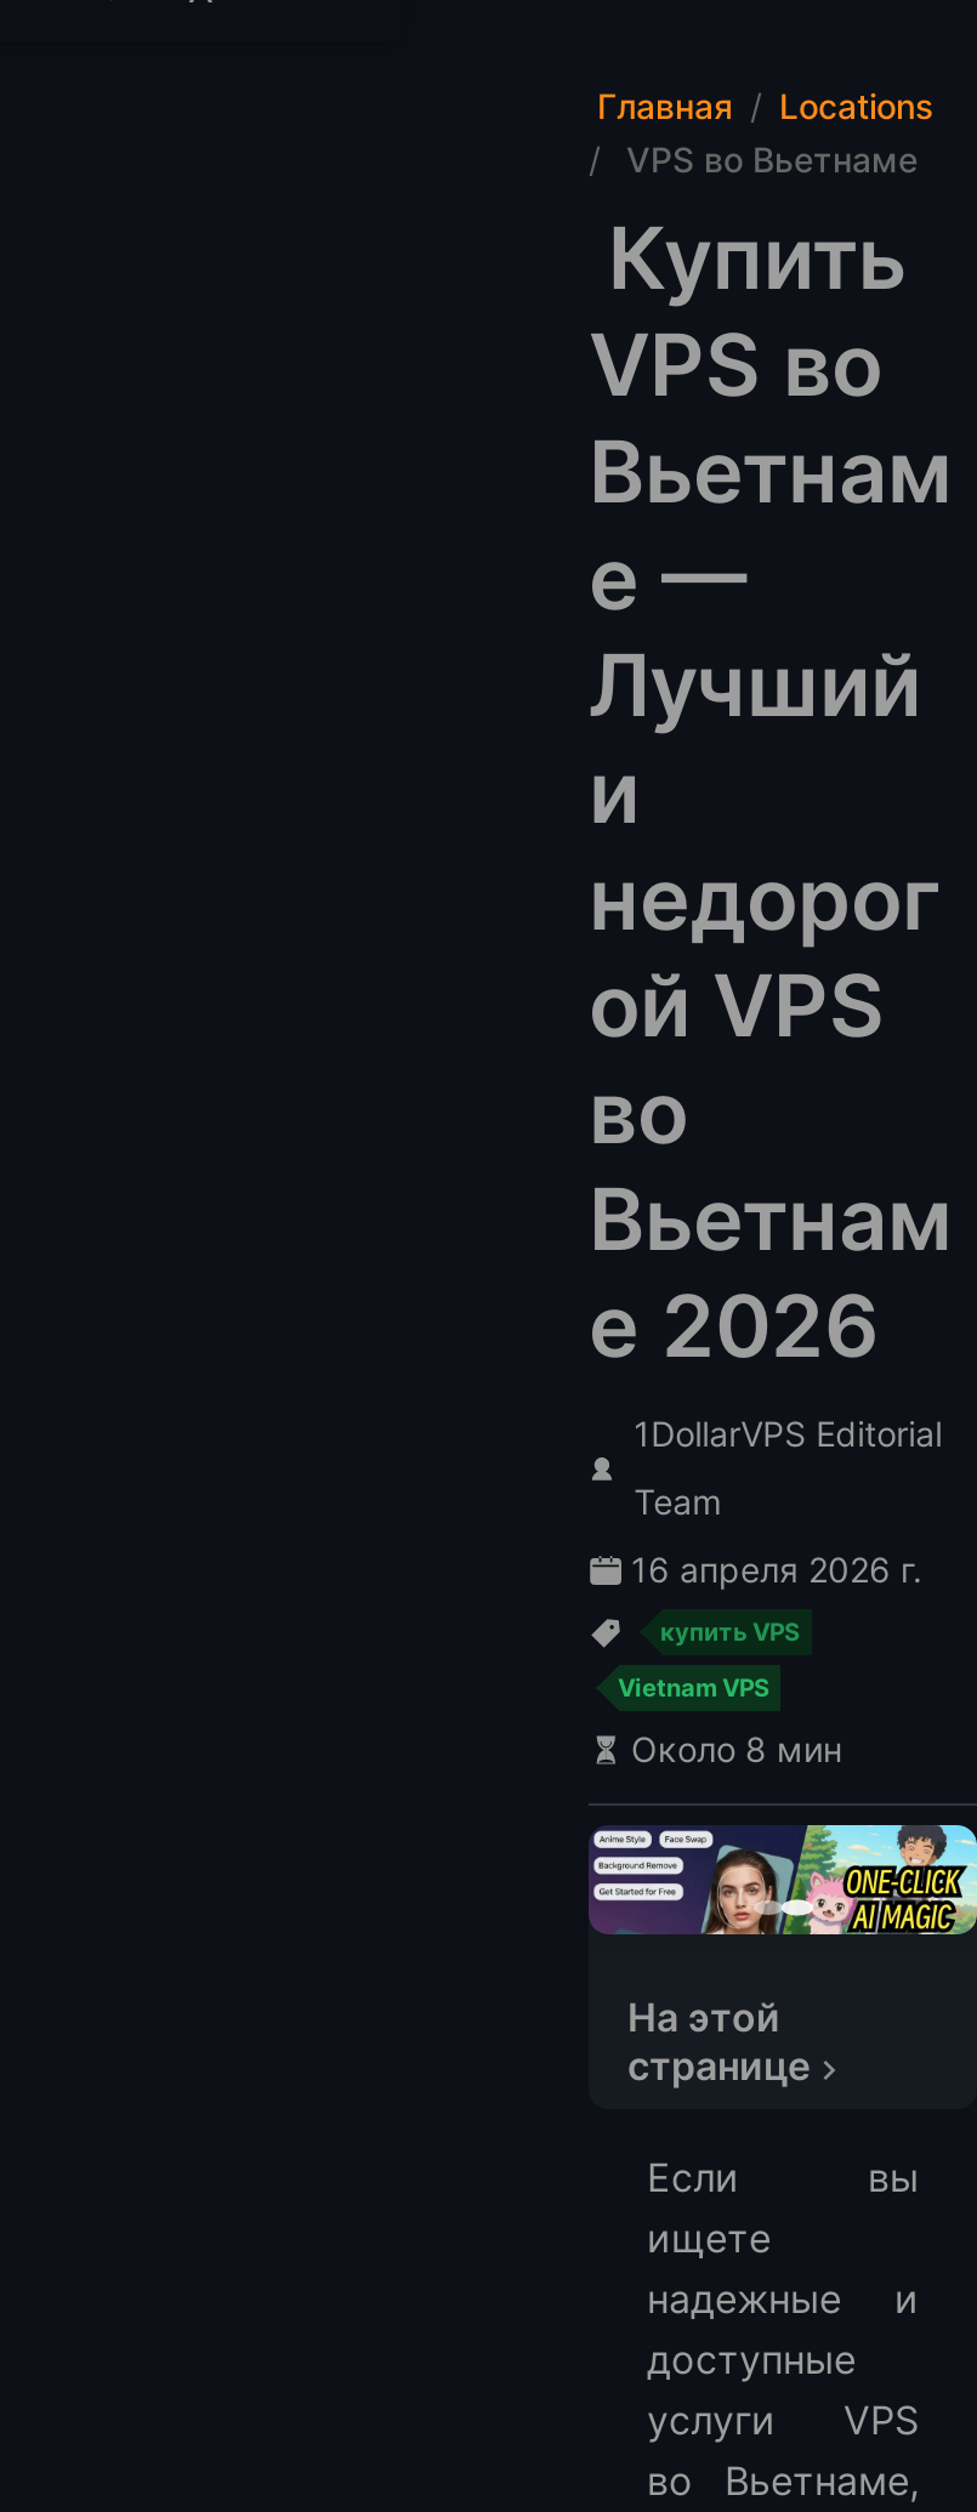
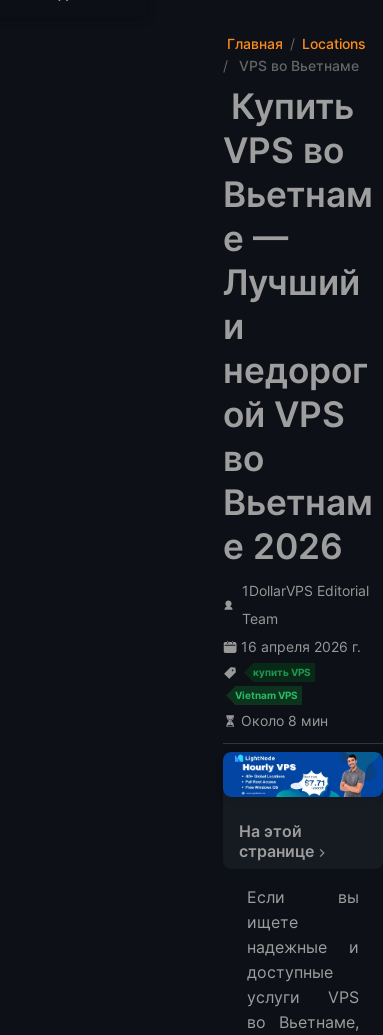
- [image]
+ [image]
